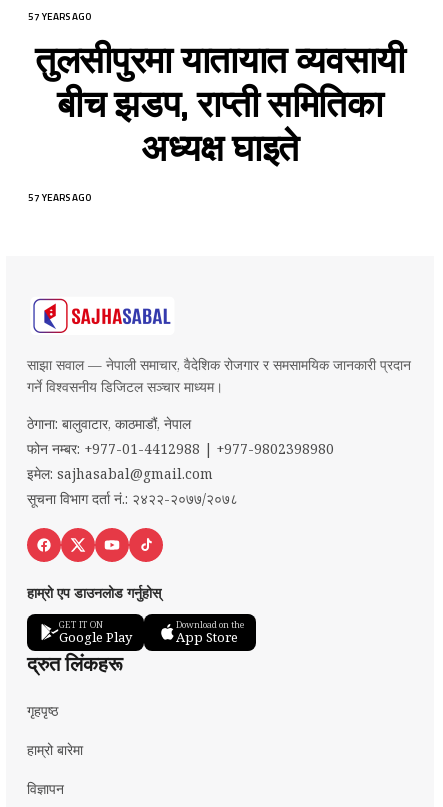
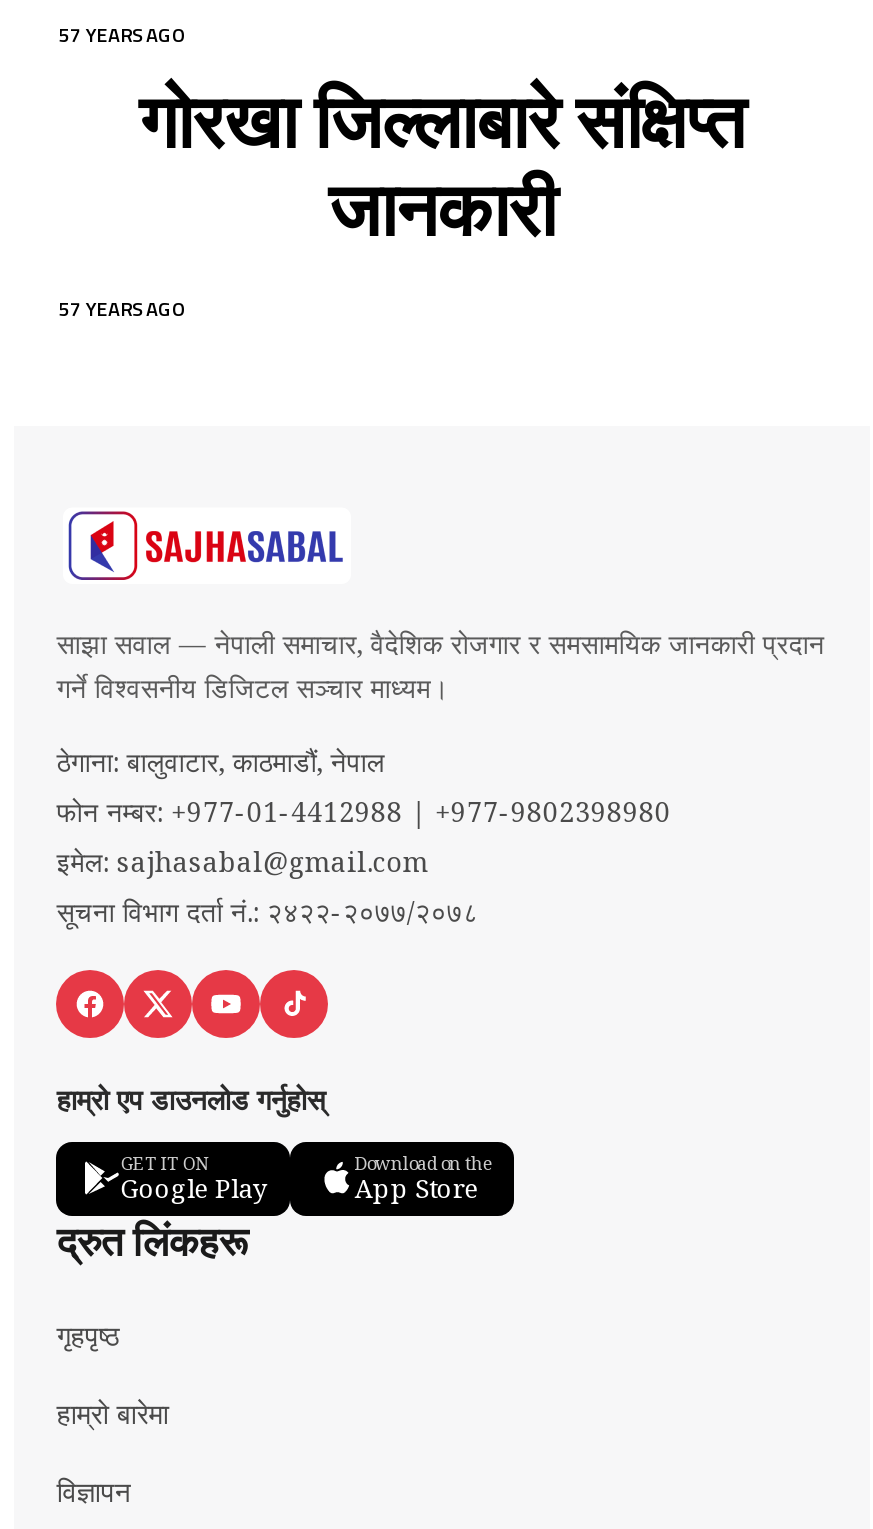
- तुलसीपुरमा यातायात व्यवसायी
- बीच झडप, राप्ती समितिका
- अध्यक्ष घाइते
+ गोरखा जिल्लाबारे संक्षिप्त
+ जानकारी
